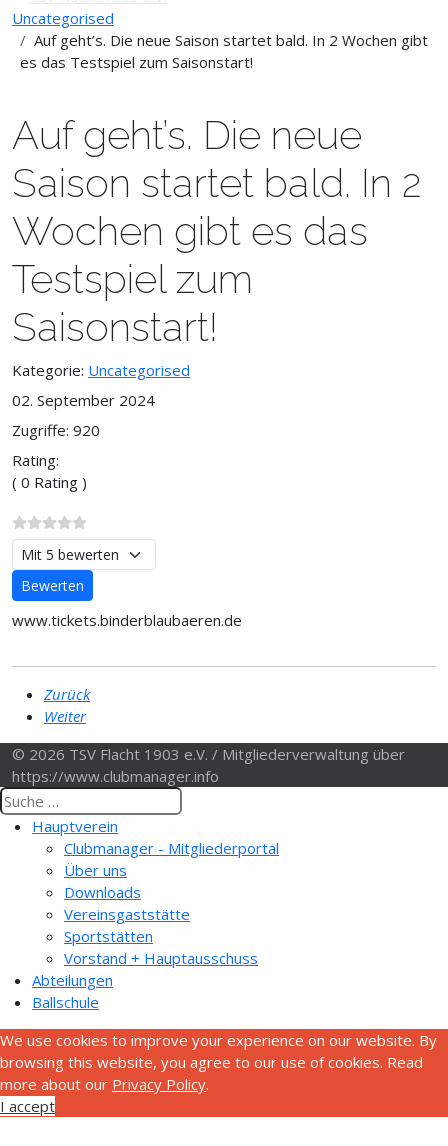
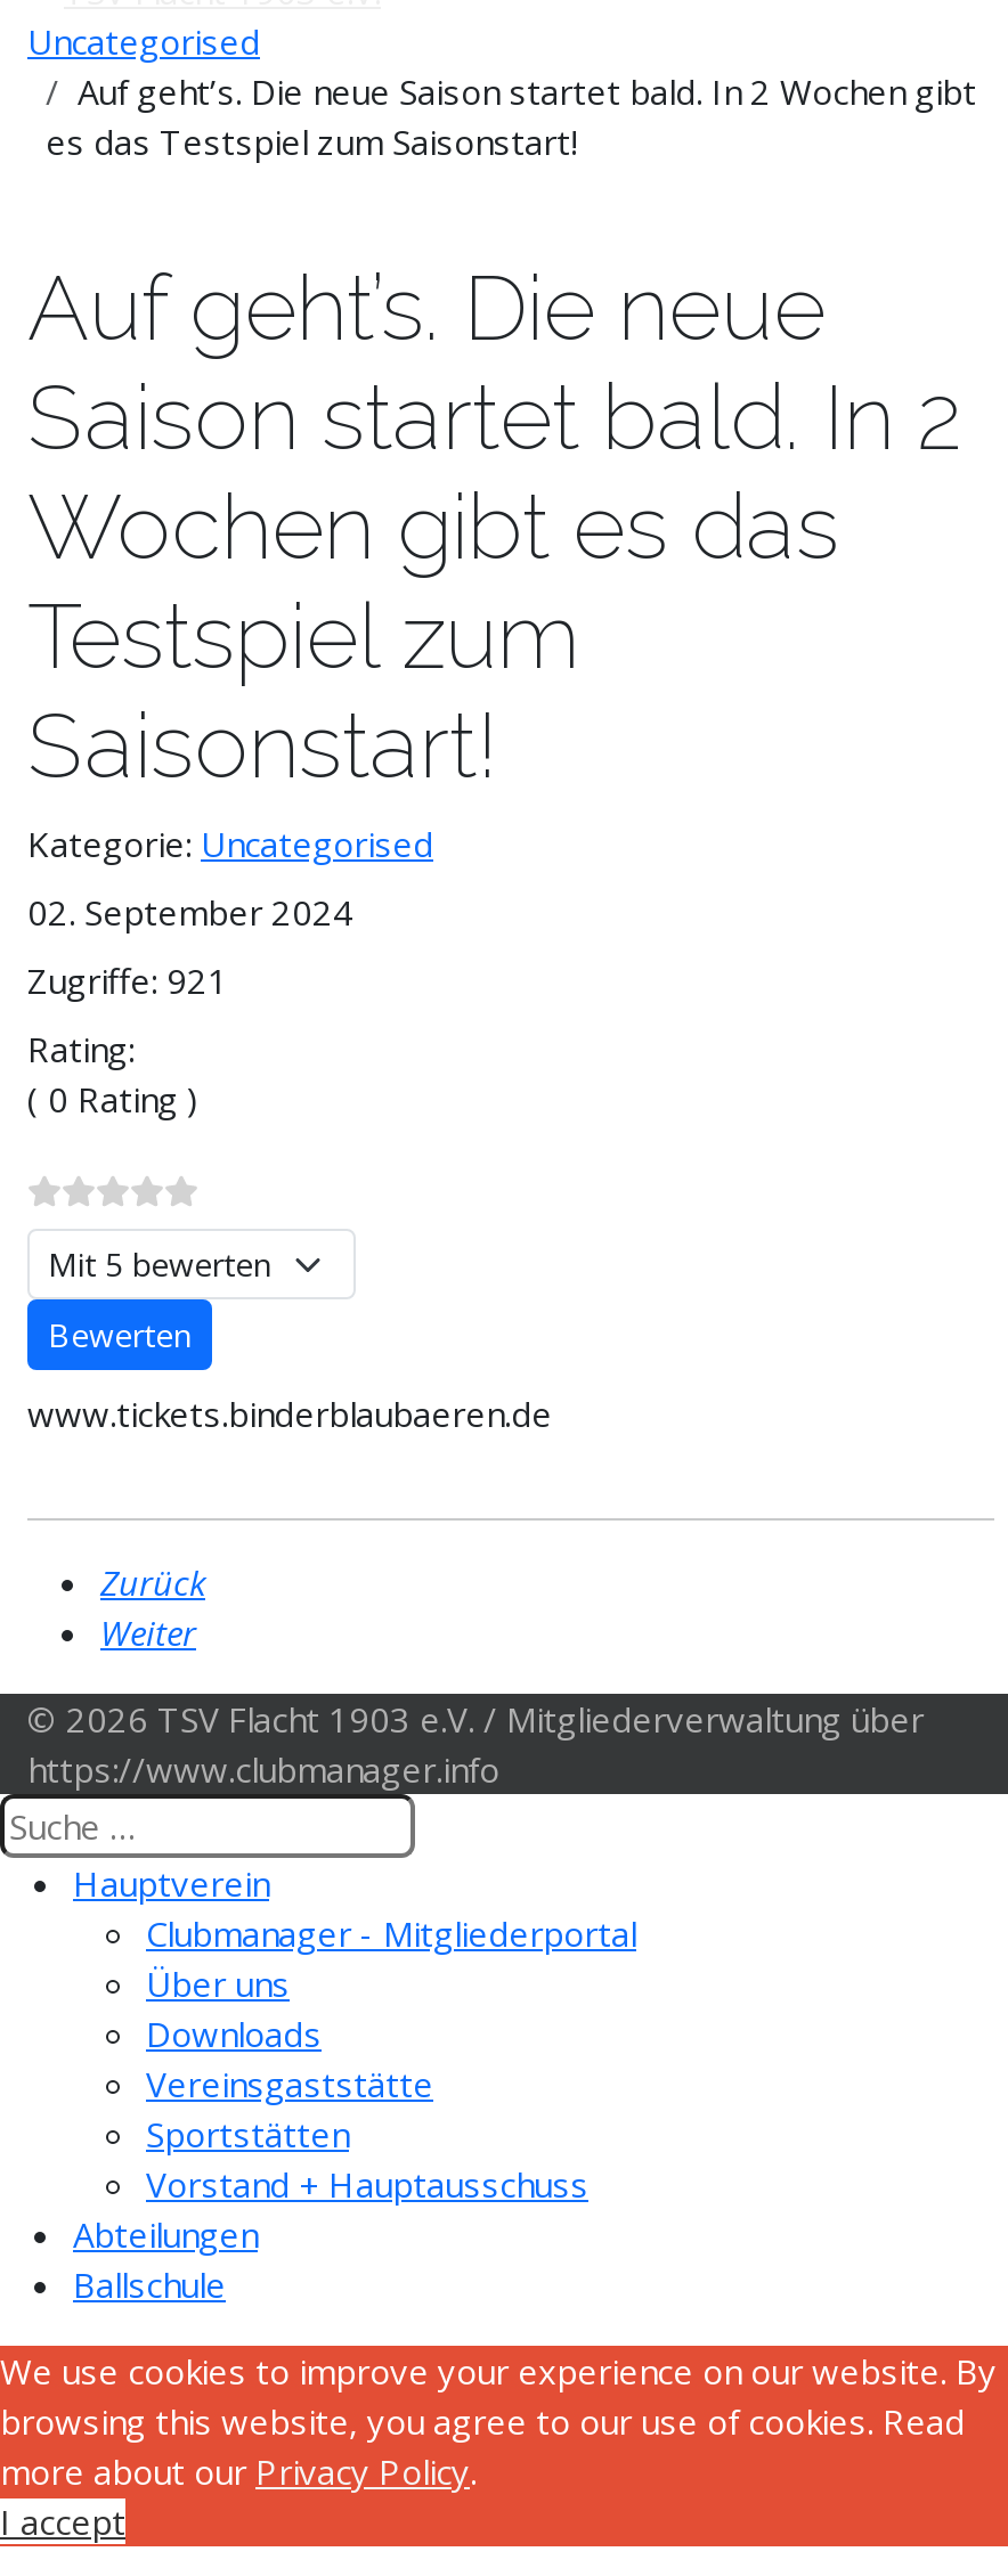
- Zugriffe: 920
+ Zugriffe: 921
